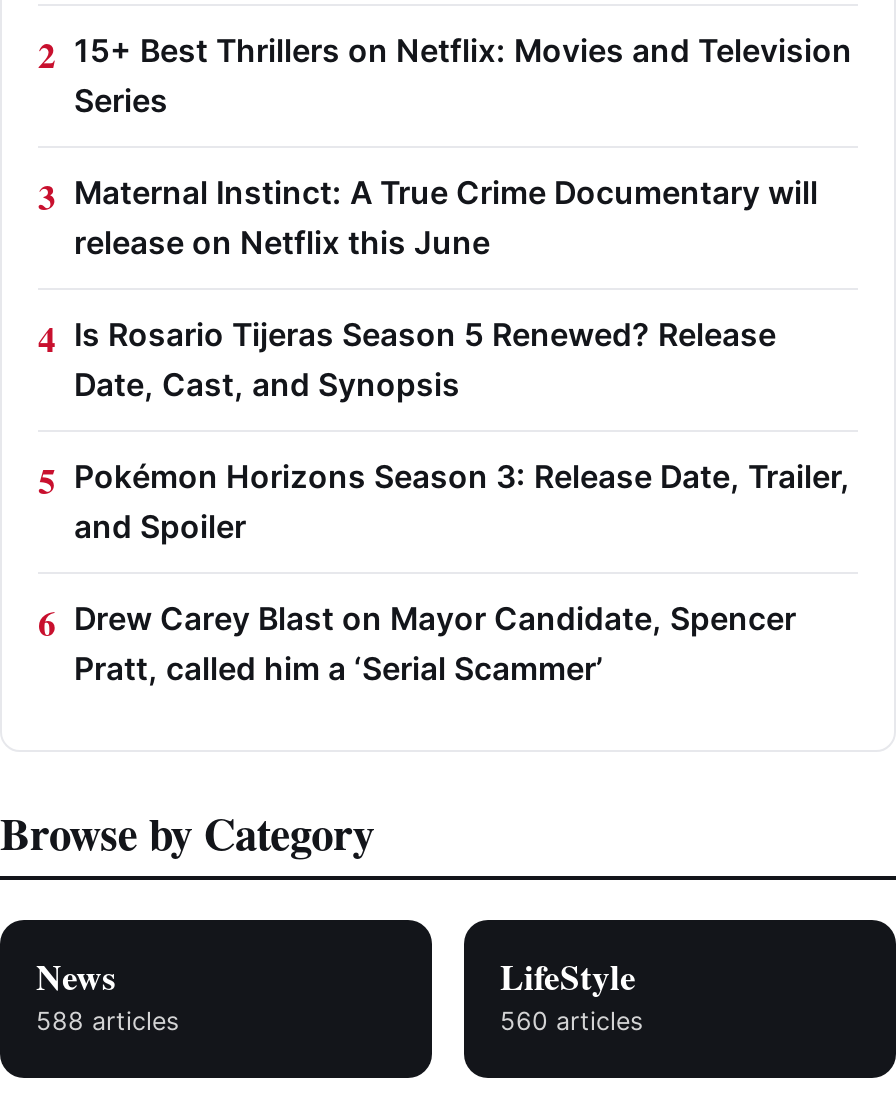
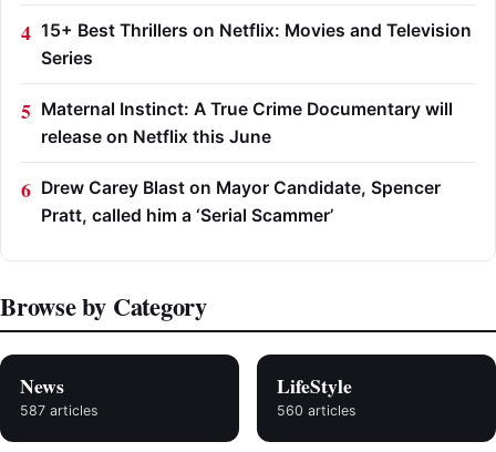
- Is Rosario Tijeras Season 5 Renewed? Release
- Date, Cast, and Synopsis
- Pokémon Horizons Season 3: Release Date, Trailer,
- and Spoiler

- 588 articles
+ 587 articles
